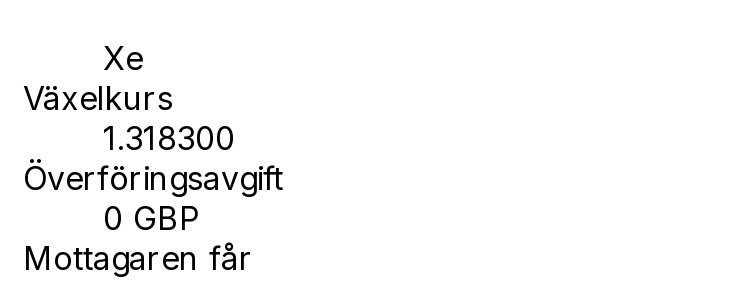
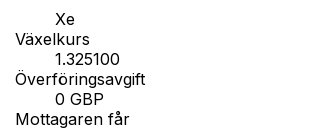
- 1.318300
+ 1.325100
